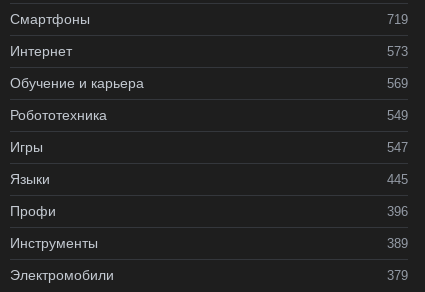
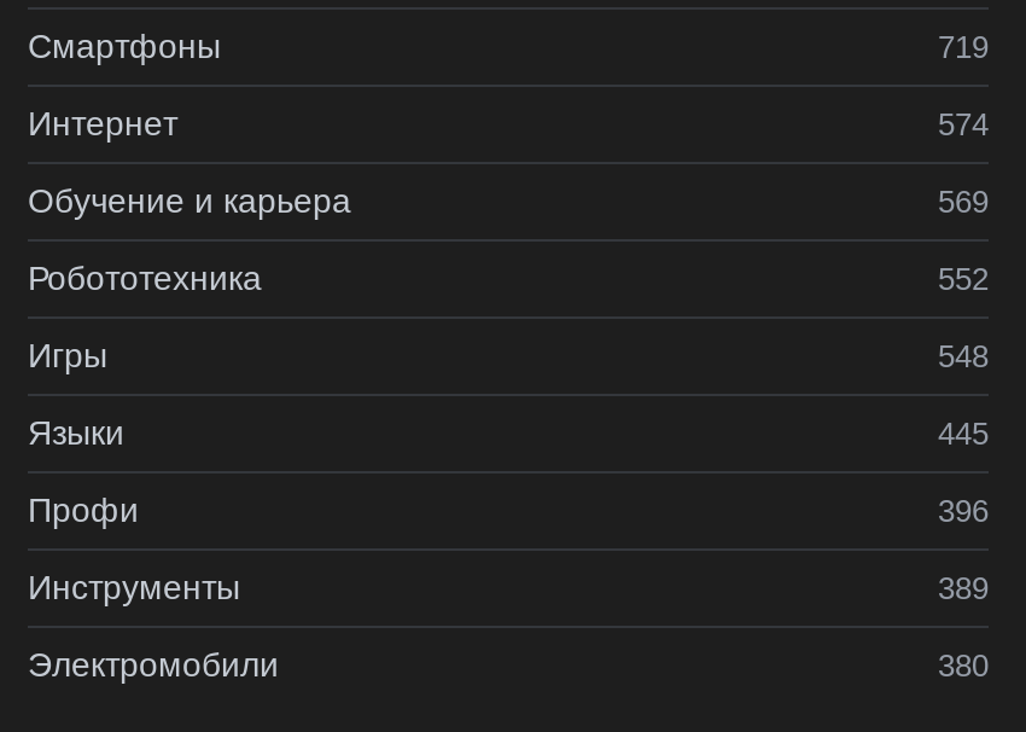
- 573
+ 574

- 549
+ 552

- 547
+ 548

- 379
+ 380
